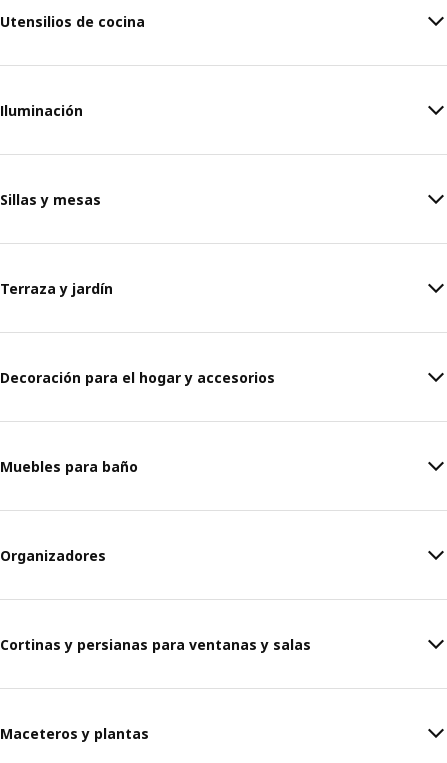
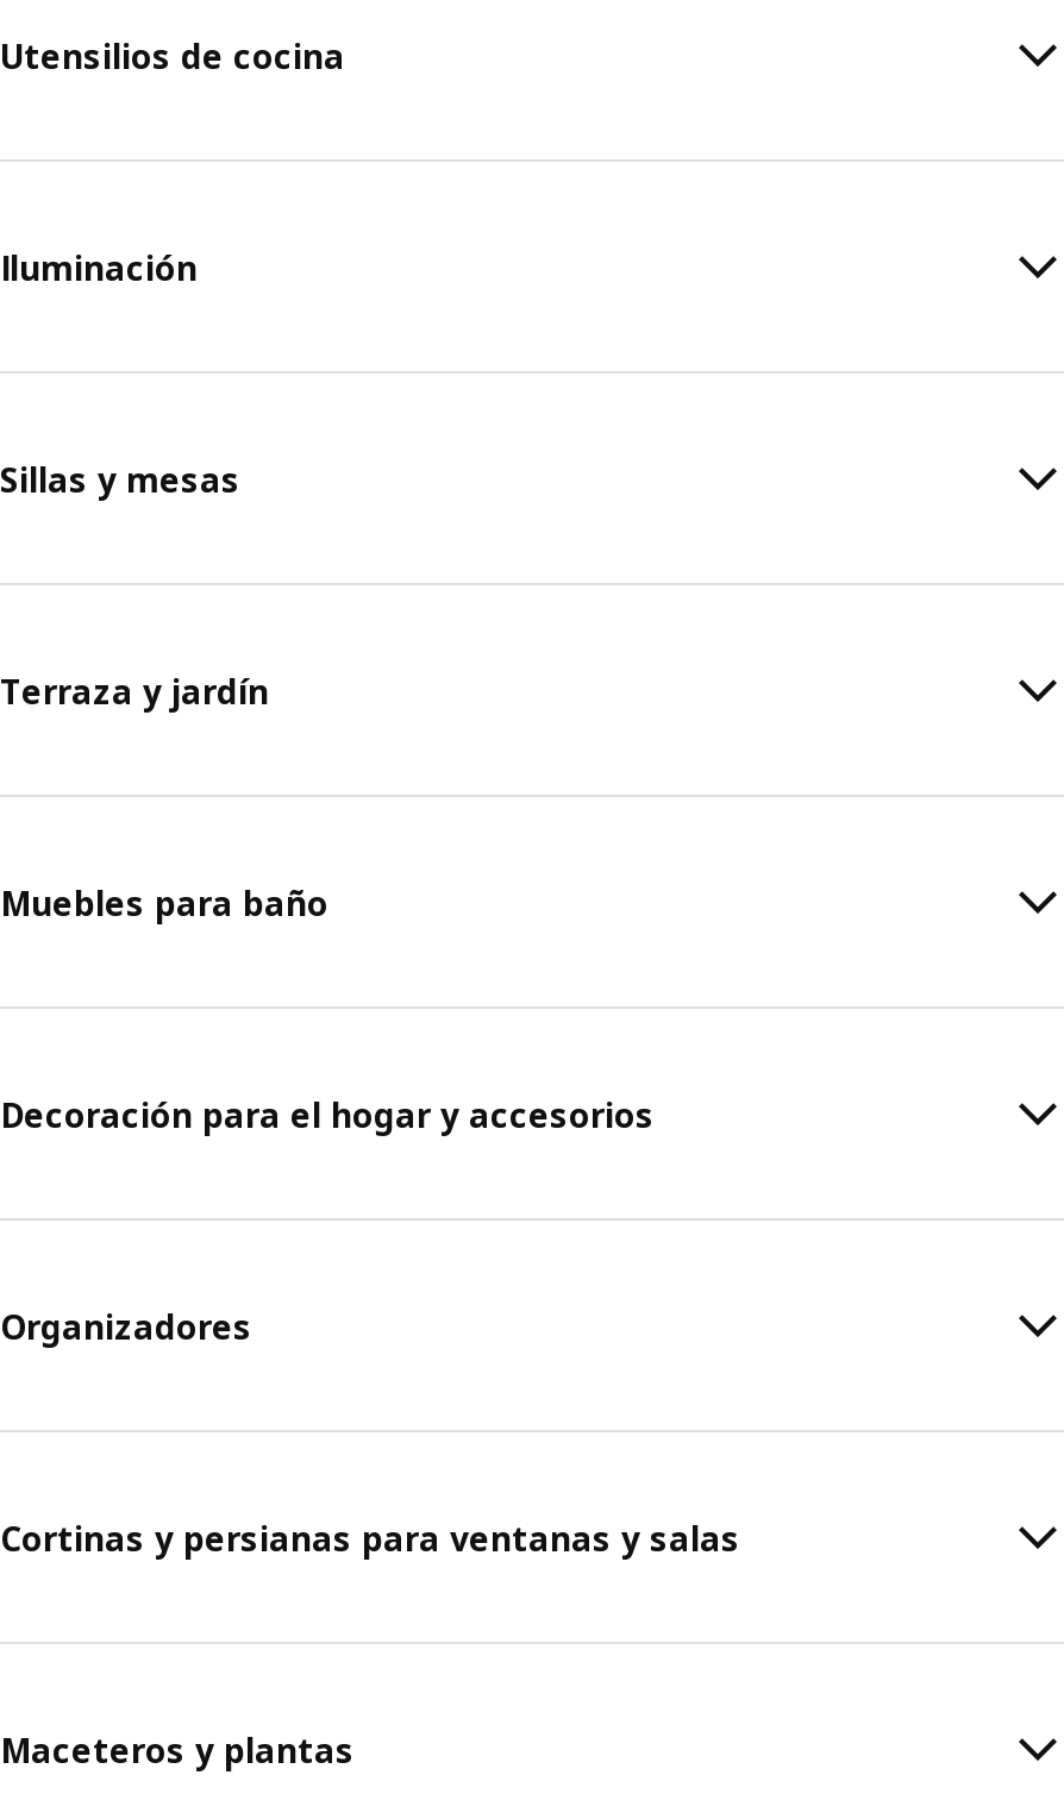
moved down: Decoración para el hogar y accesorios

moved up: Muebles para baño
